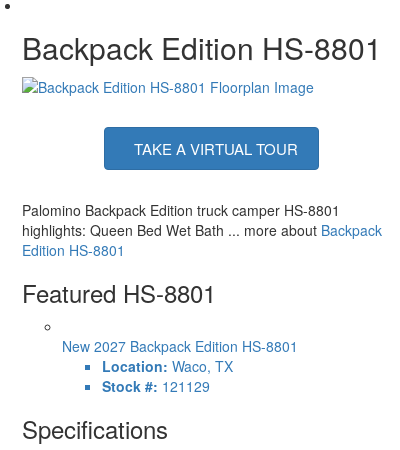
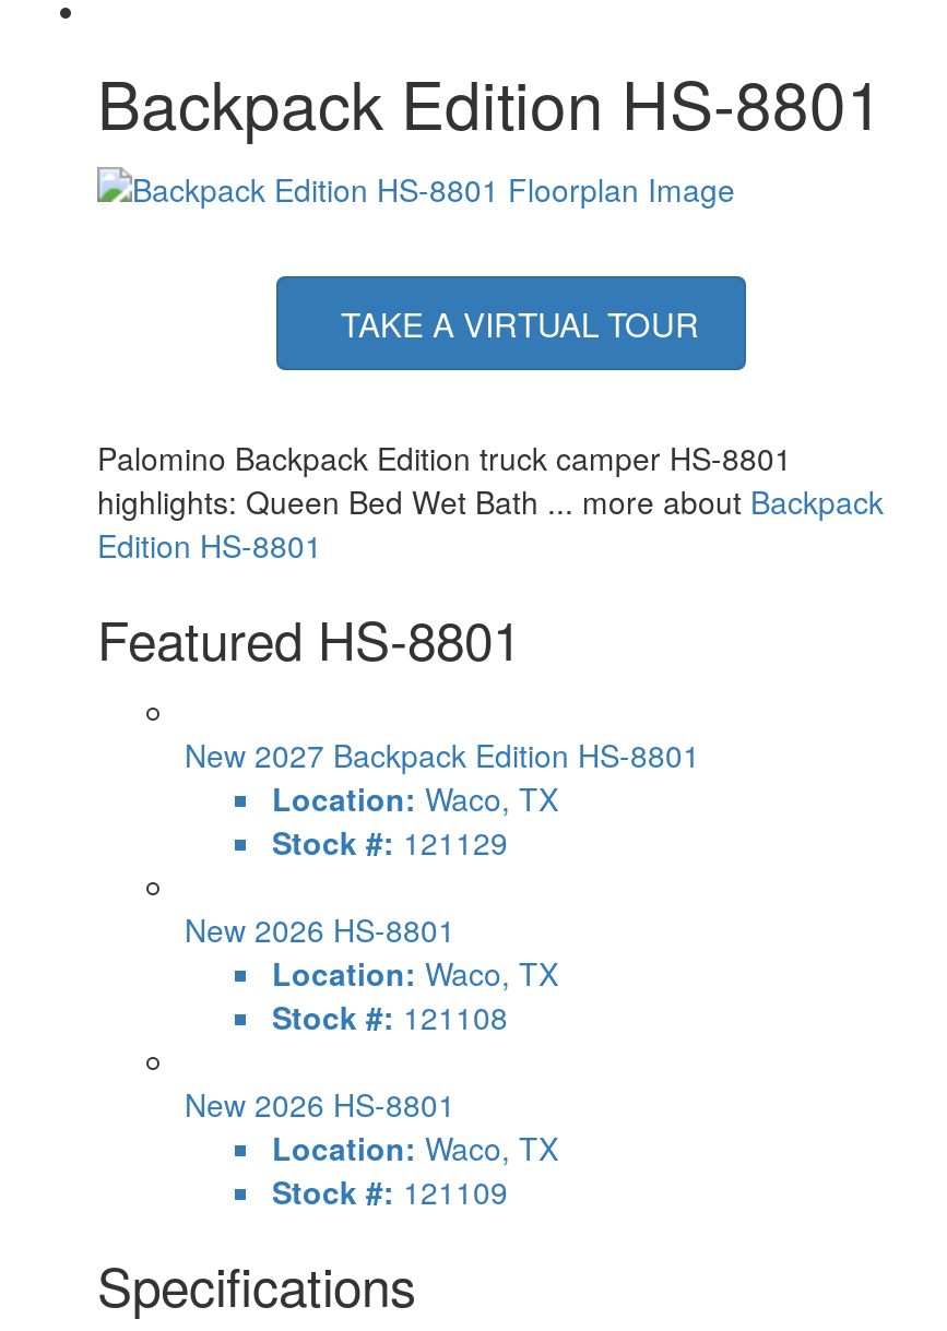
+ New 2026 HS-8801
+ Location: Waco, TX
+ Stock #: 121108
+ New 2026 HS-8801
+ Location: Waco, TX
+ Stock #: 121109
